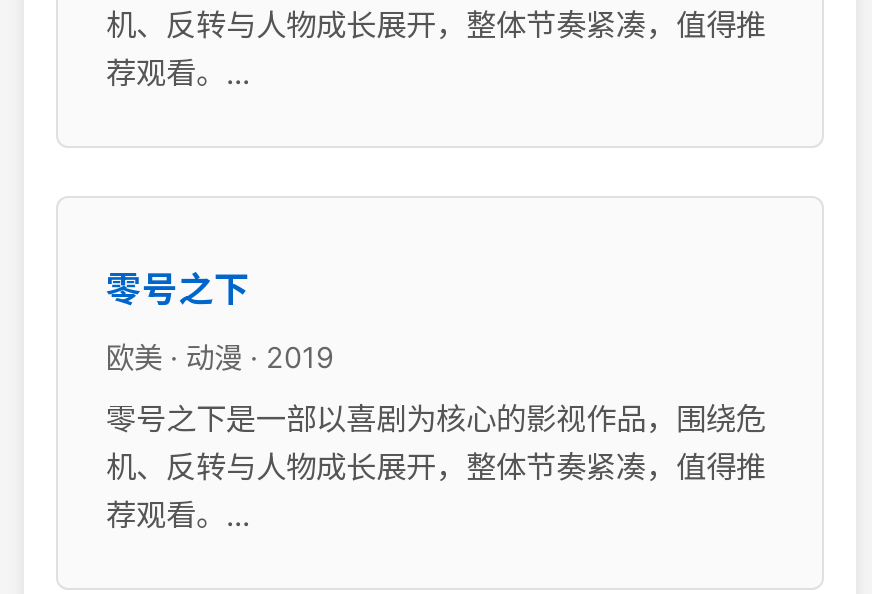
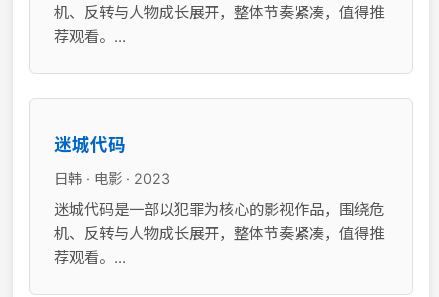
- 零号之下
+ 迷城代码

- 欧美 · 动漫 · 2019
+ 日韩 · 电影 · 2023

- 零号之下是一部以喜剧为核心的影视作品，围绕危
+ 迷城代码是一部以犯罪为核心的影视作品，围绕危
